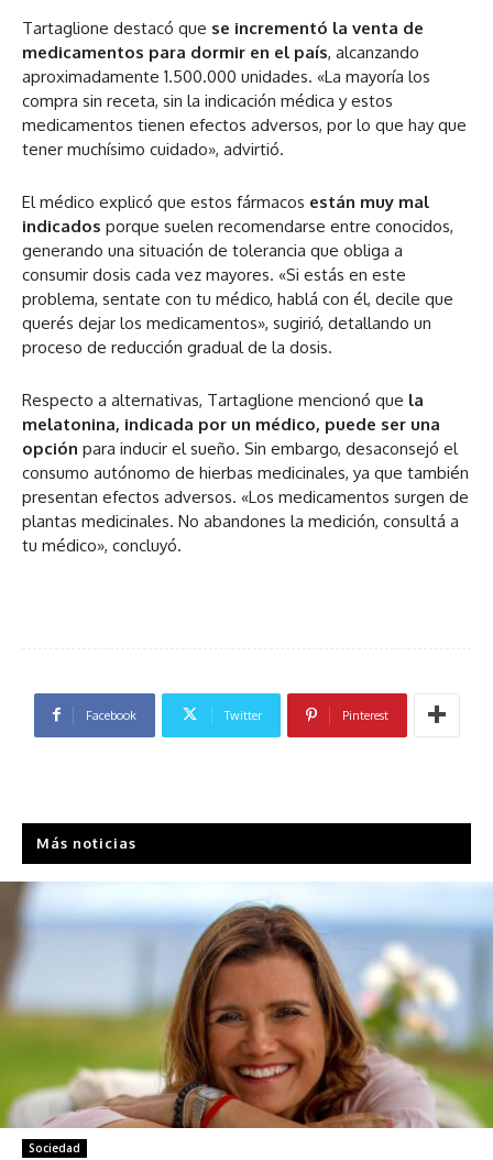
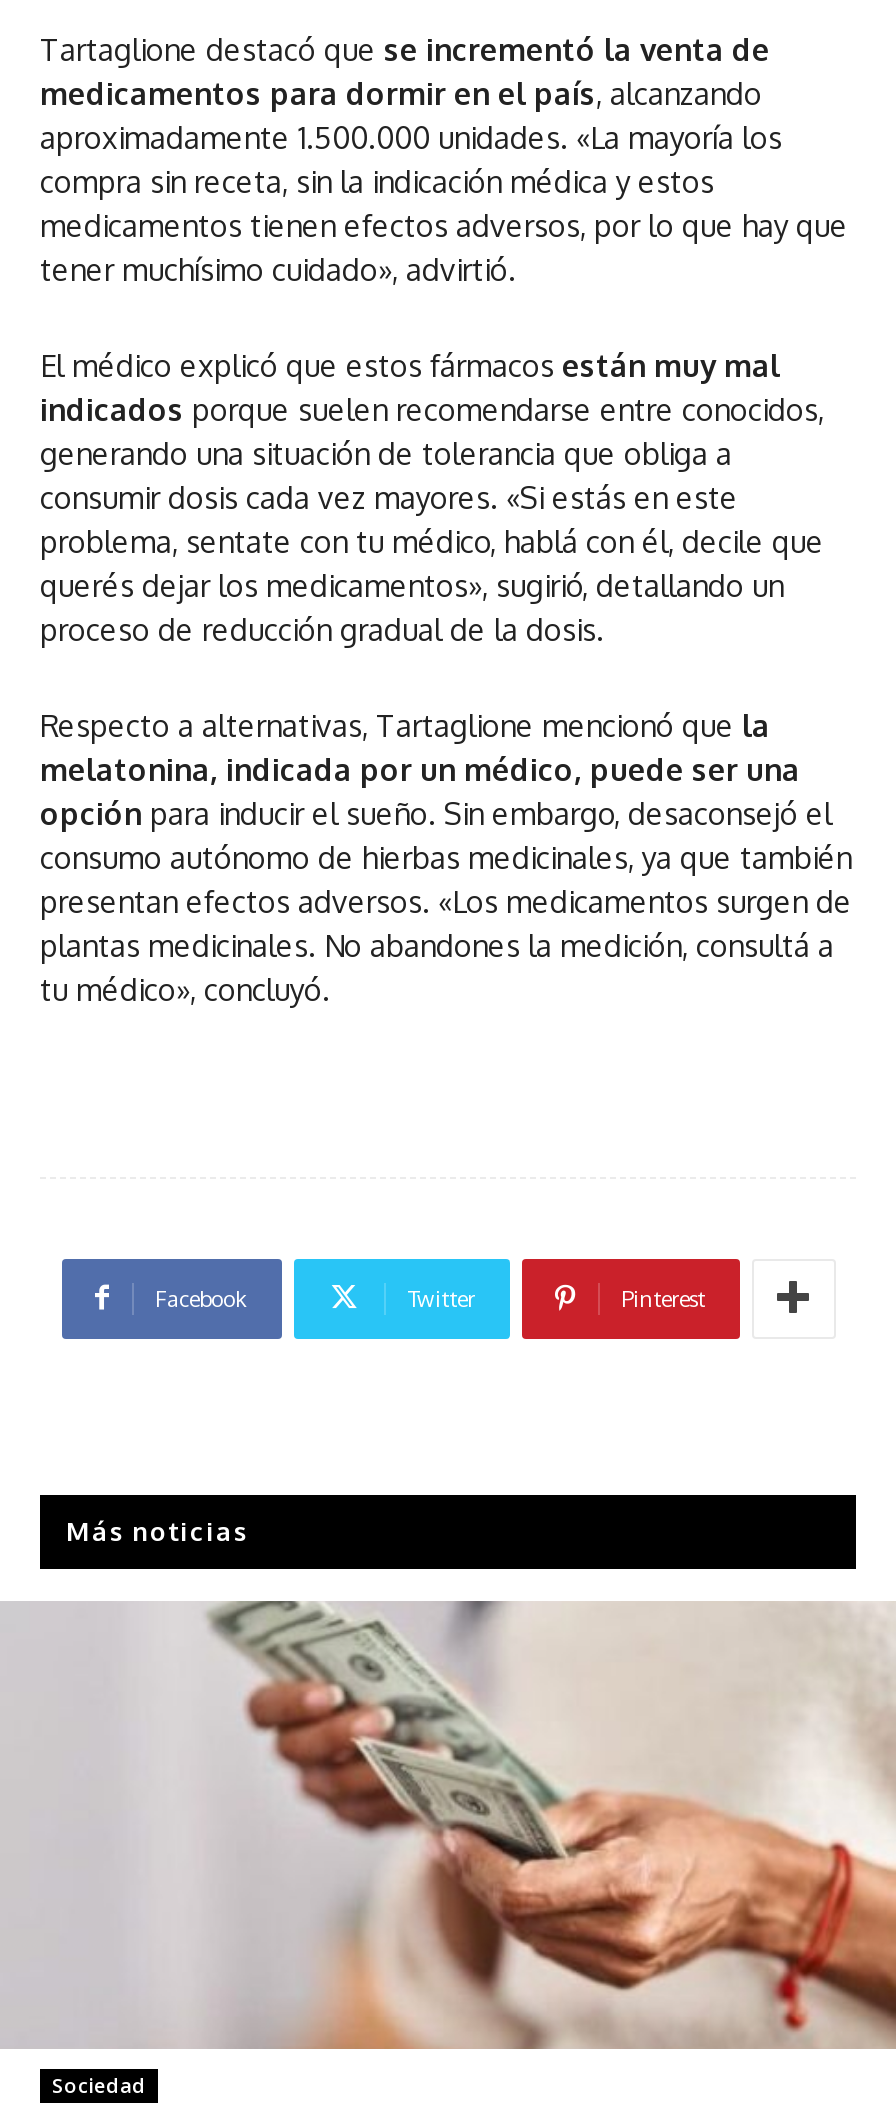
- [image]
+ [image]
